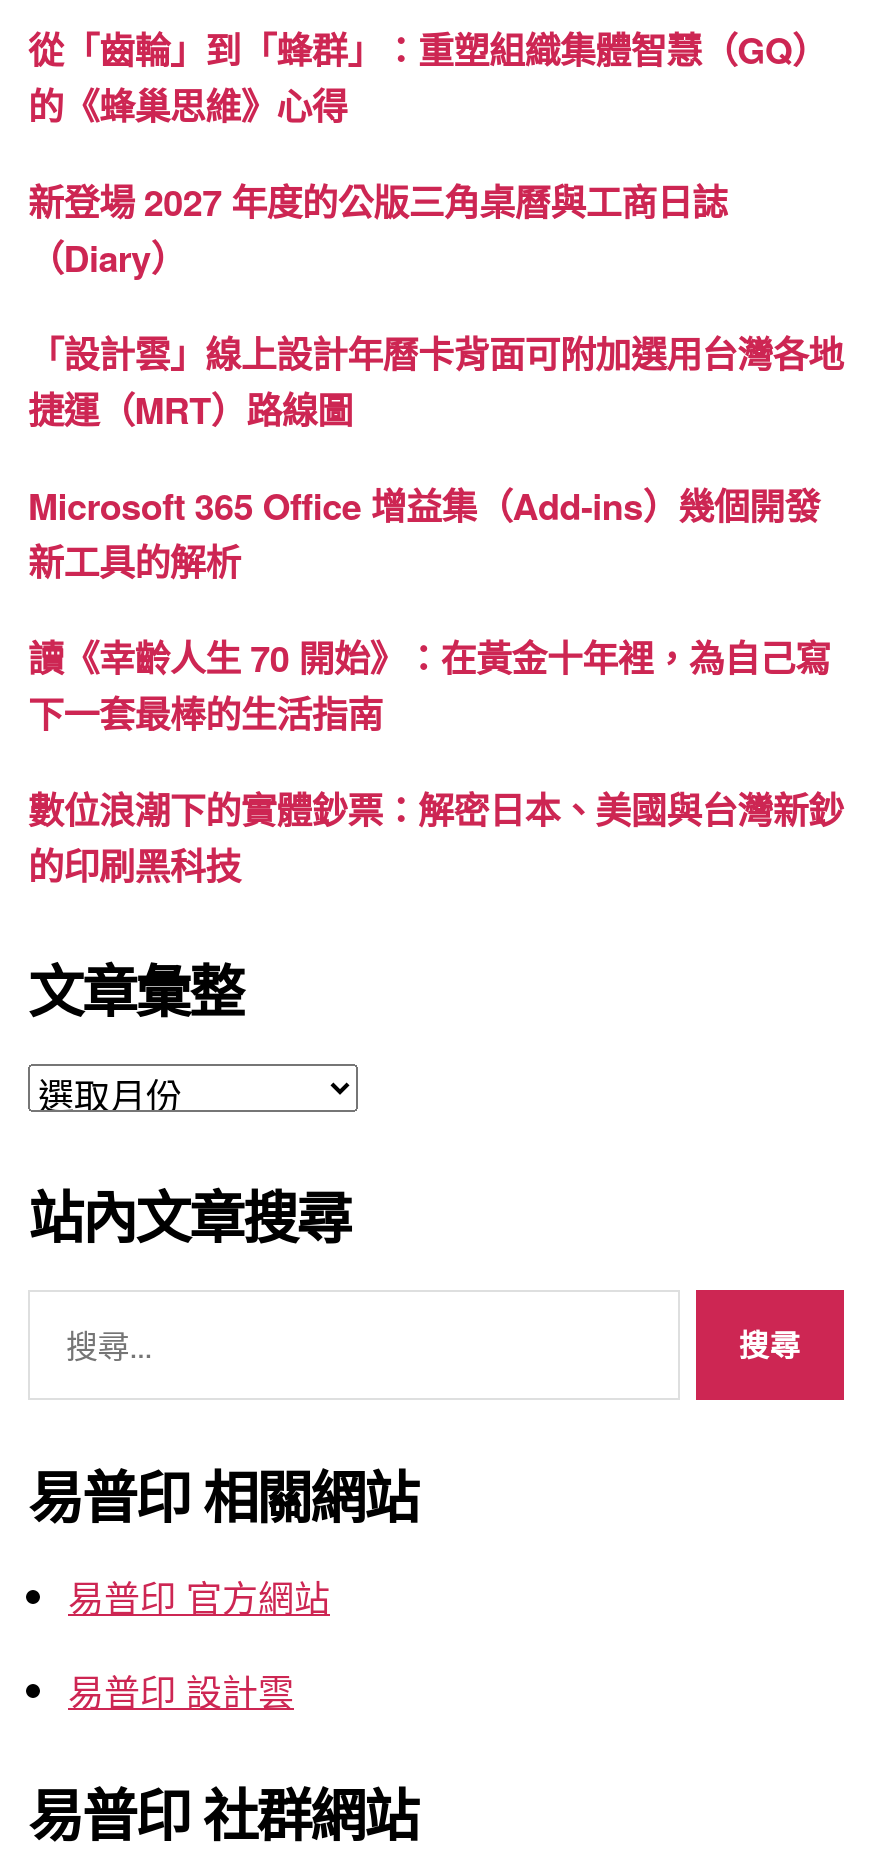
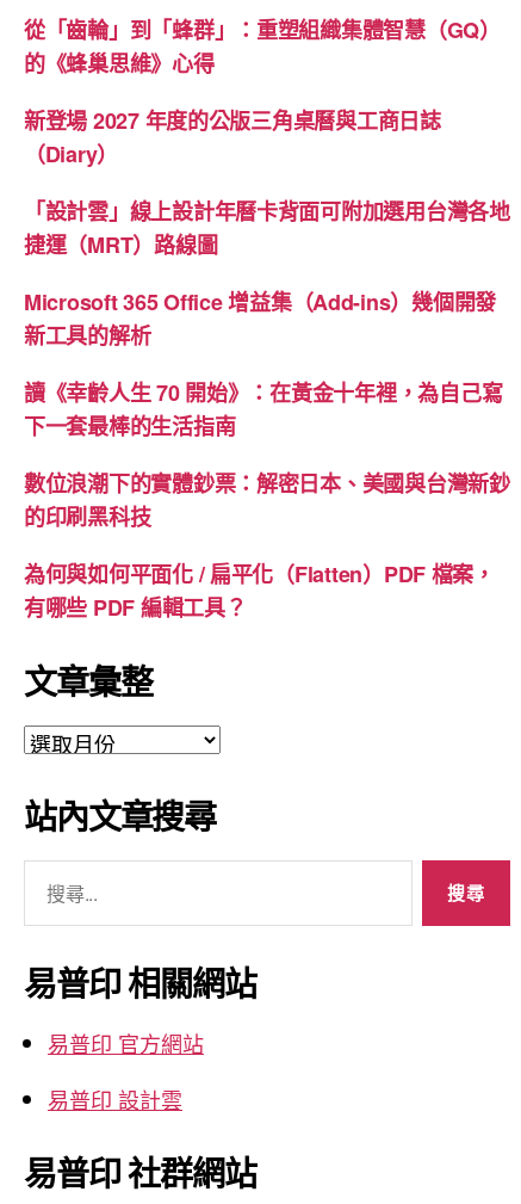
+ 為何與如何平面化 / 扁平化（Flatten）PDF 檔案，
+ 有哪些 PDF 編輯工具？
